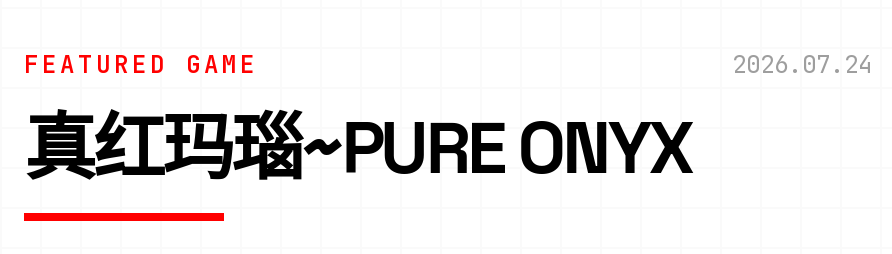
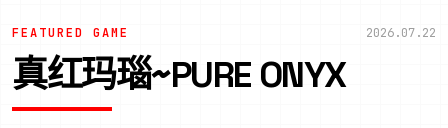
- 2026.07.24
+ 2026.07.22
